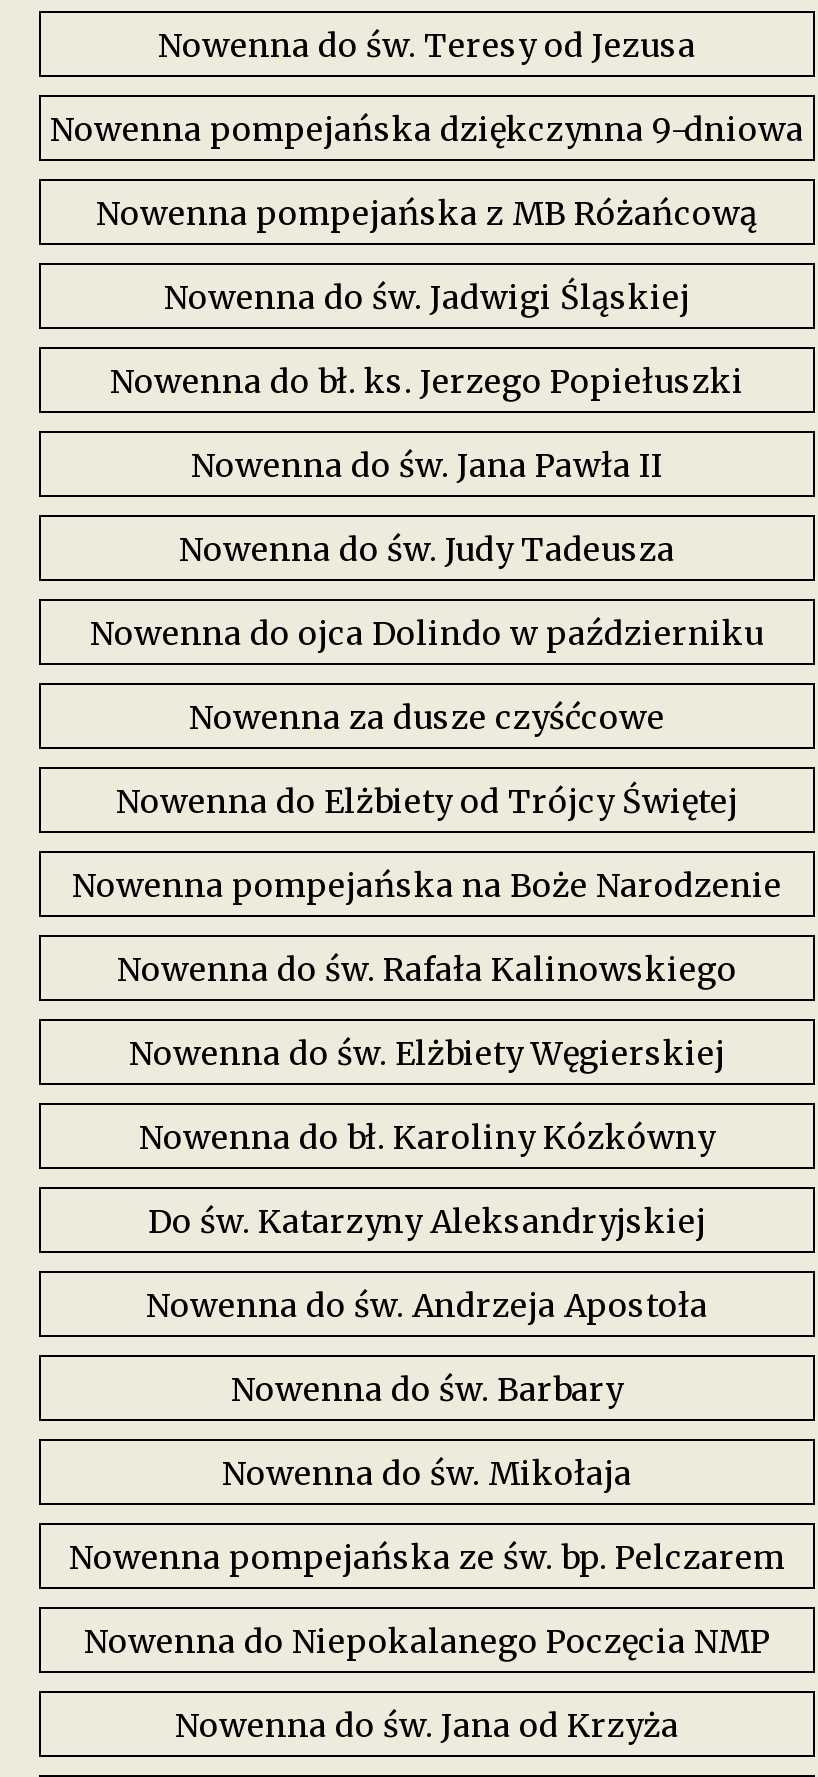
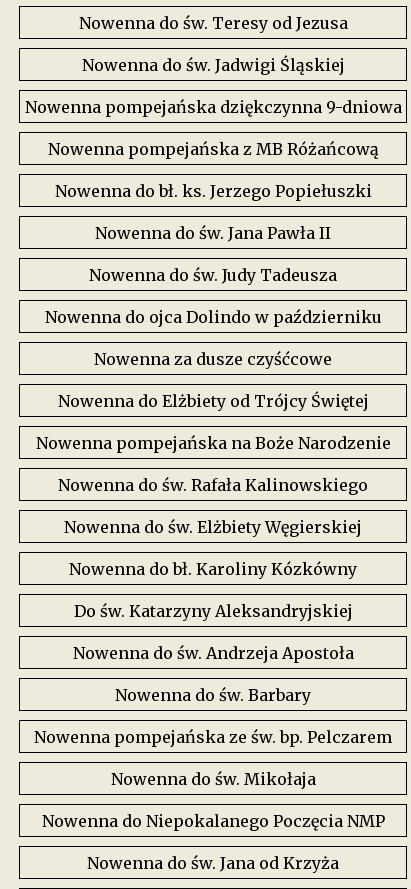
moved down: Nowenna pompejańska dziękczynna 9-dniowa | Nowenna pompejańska z MB Różańcową

moved up: Nowenna do św. Jadwigi Śląskiej

moved down: Nowenna do św. Mikołaja

moved up: Nowenna pompejańska ze św. bp. Pelczarem
